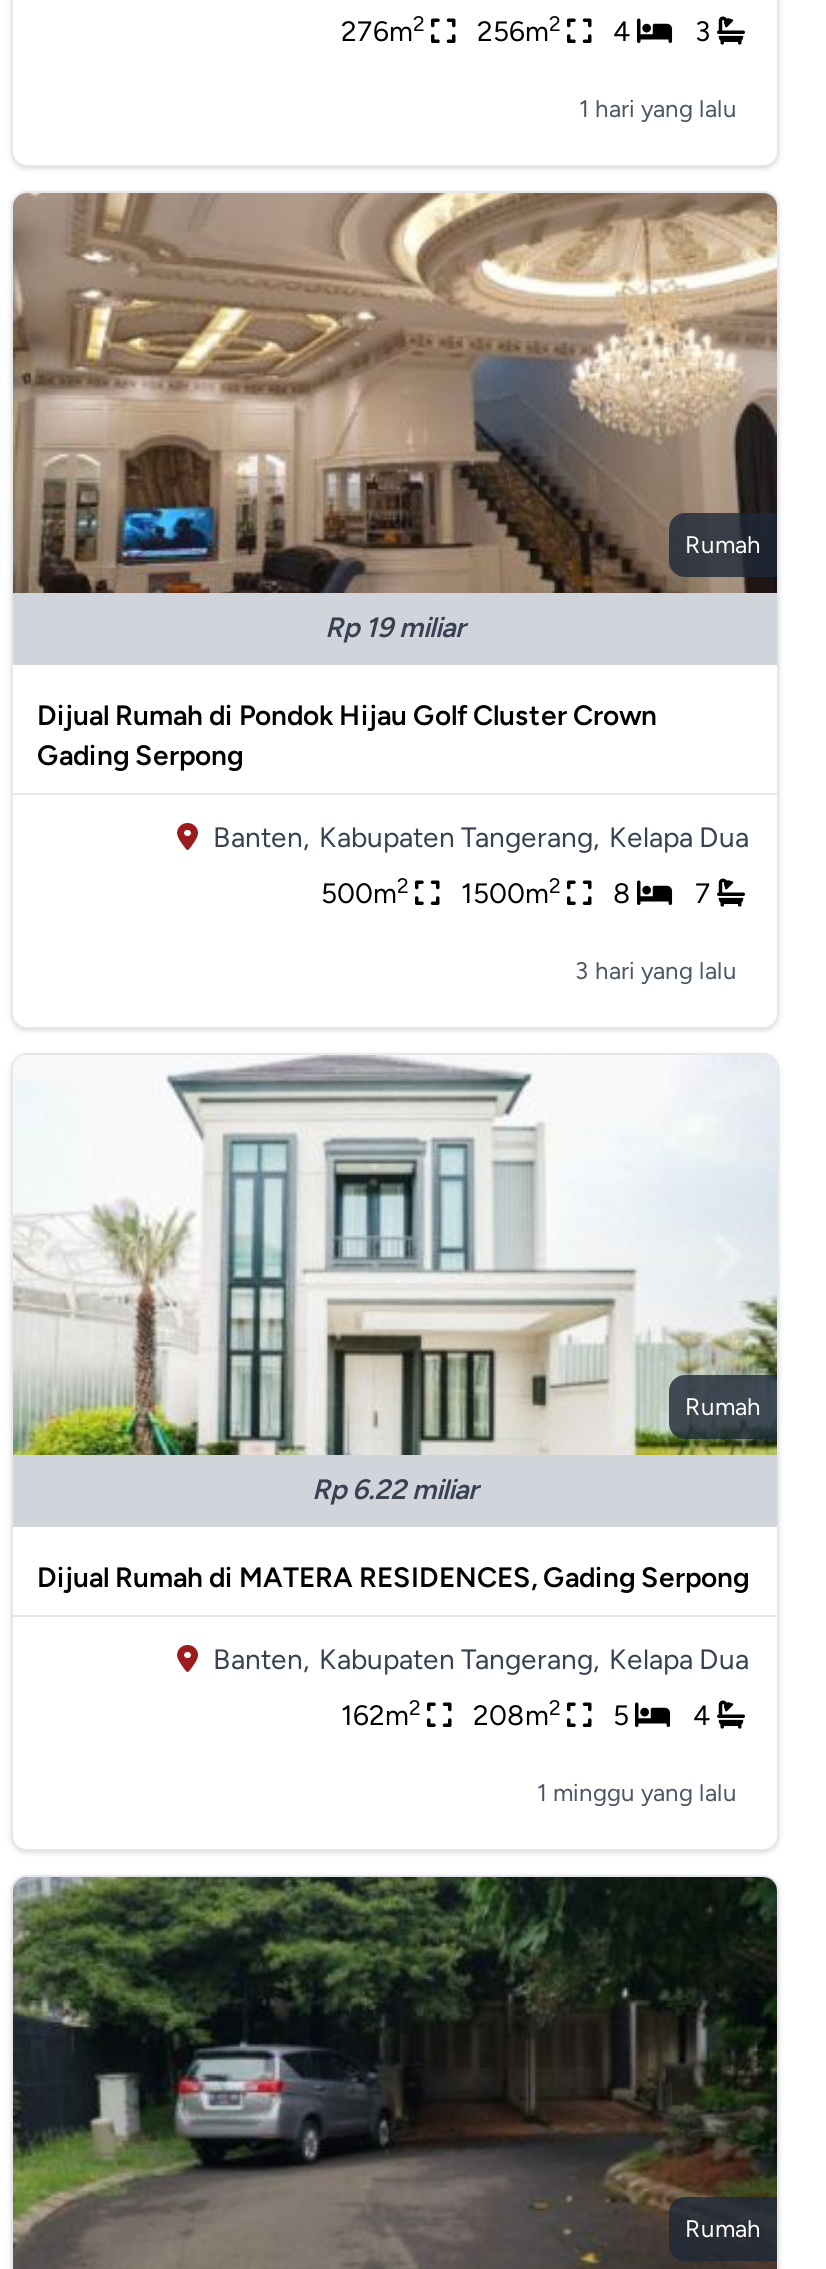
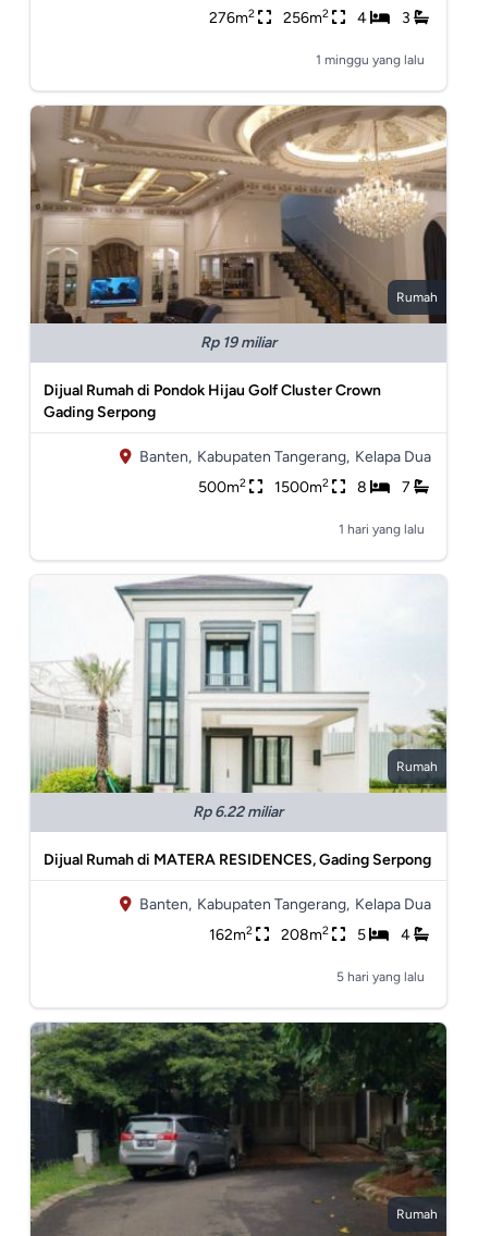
moved down: 1 hari yang lalu

- 3 hari yang lalu

+ 5 hari yang lalu

moved up: 1 minggu yang lalu
